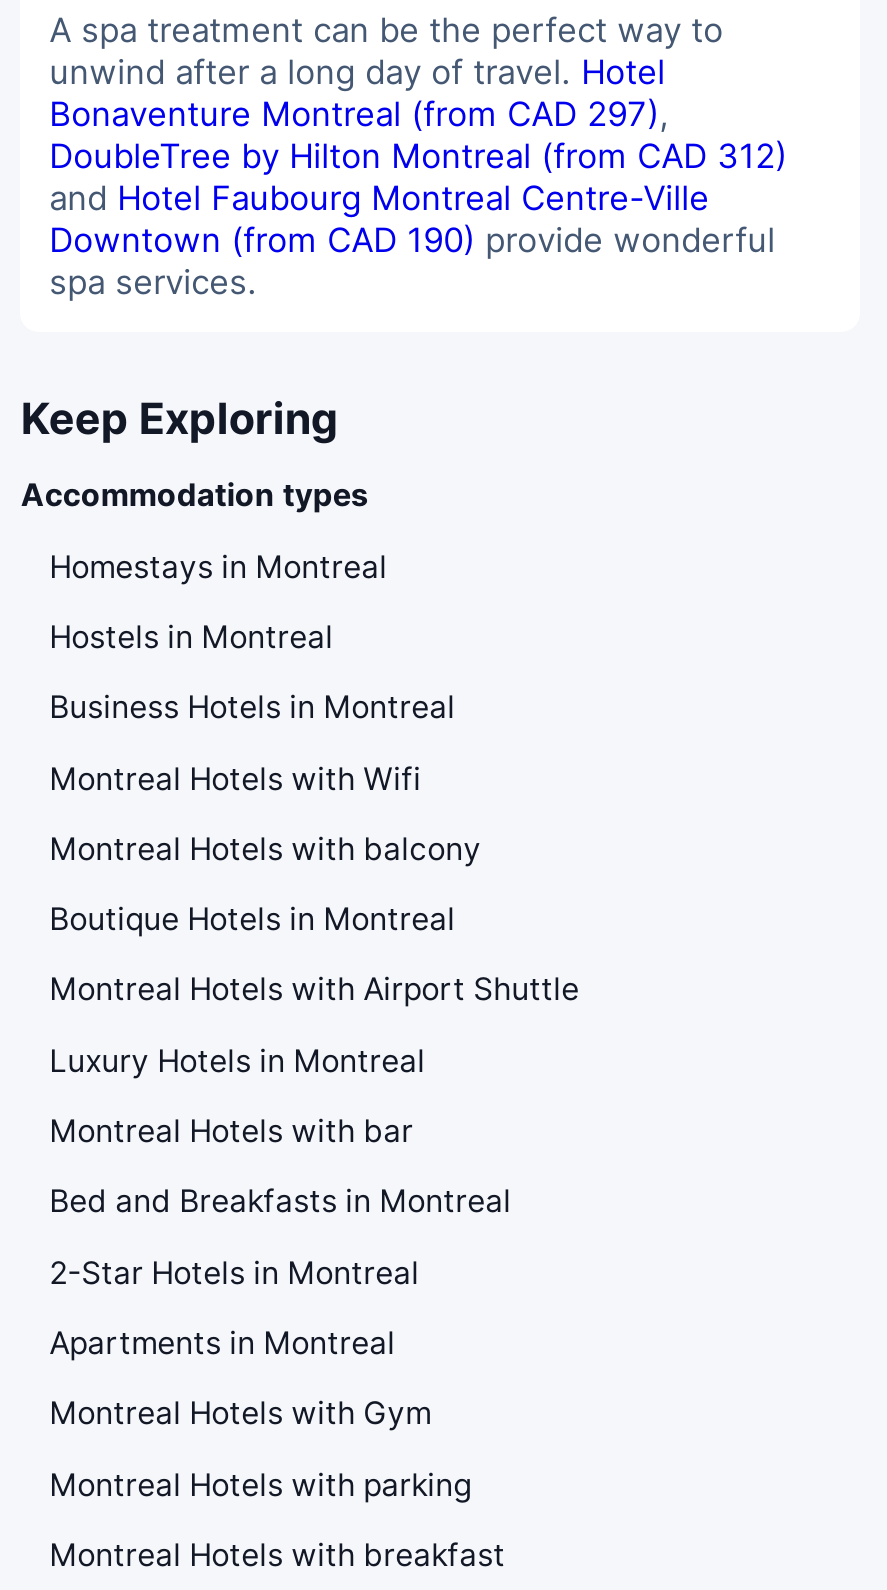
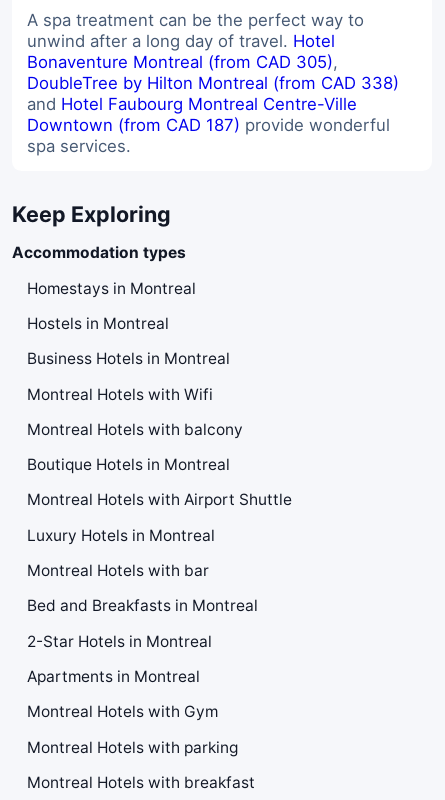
- Bonaventure Montreal (from CAD 297),
+ Bonaventure Montreal (from CAD 305),

- DoubleTree by Hilton Montreal (from CAD 312)
+ DoubleTree by Hilton Montreal (from CAD 338)

- Downtown (from CAD 190) provide wonderful
+ Downtown (from CAD 187) provide wonderful
